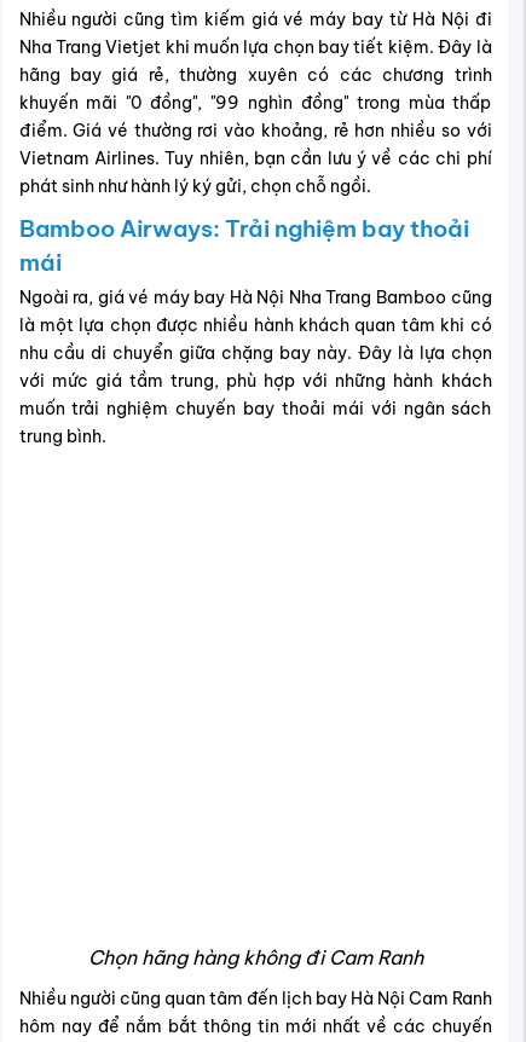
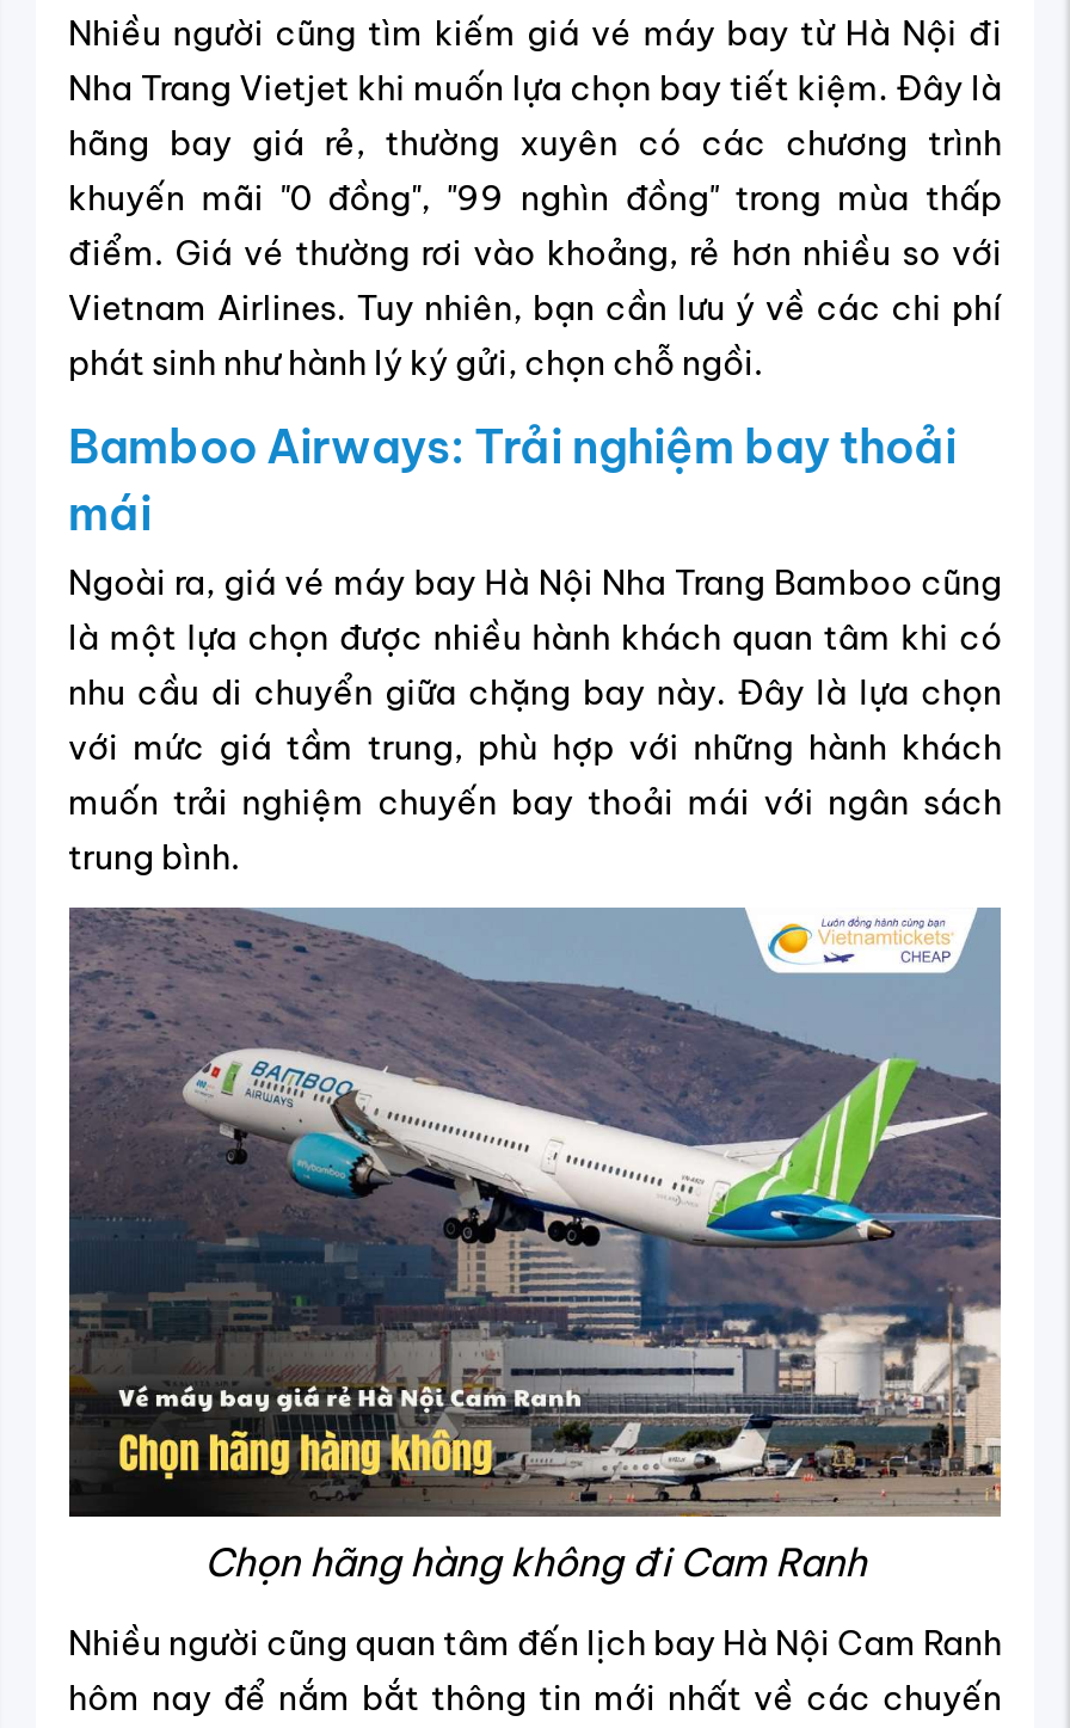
+ [image]
